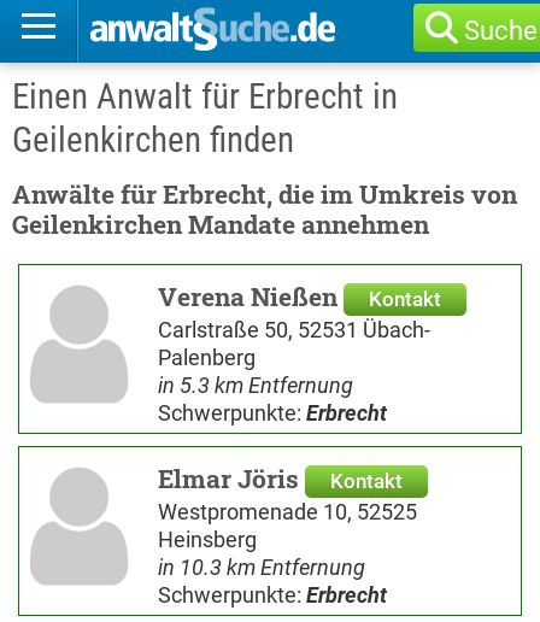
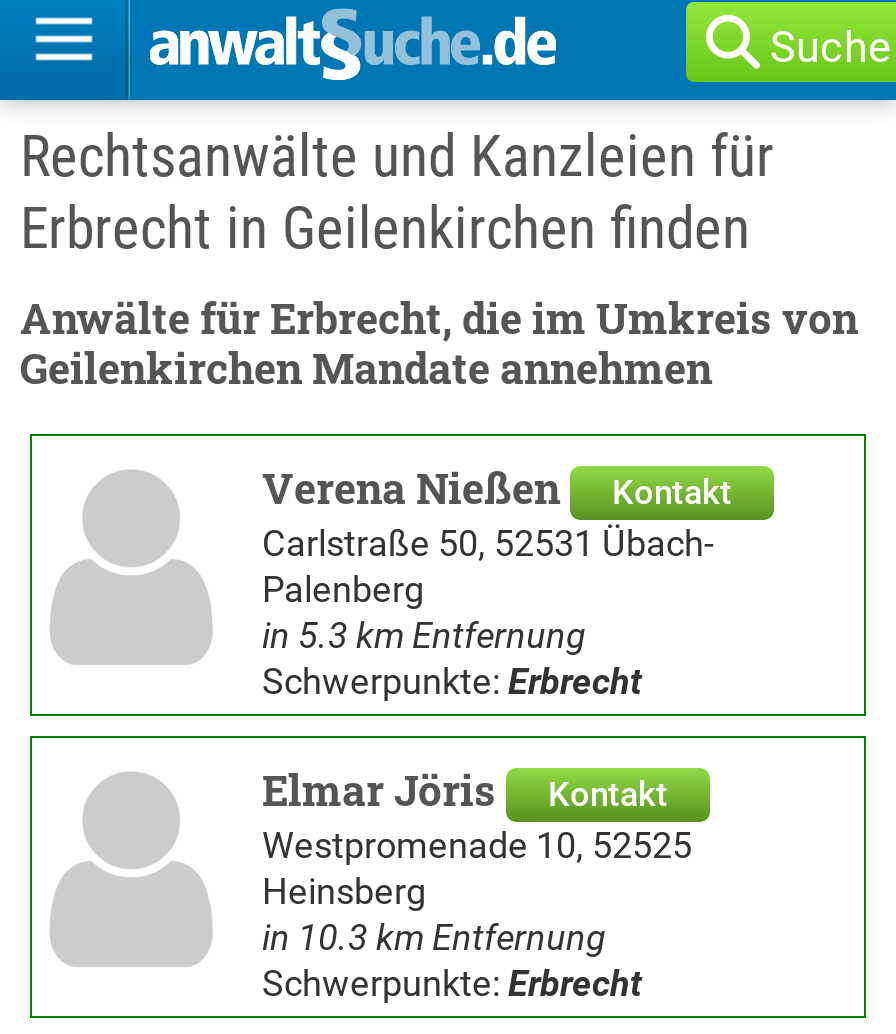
- Einen Anwalt für Erbrecht in
- Geilenkirchen finden
+ Rechtsanwälte und Kanzleien für
+ Erbrecht in Geilenkirchen finden
